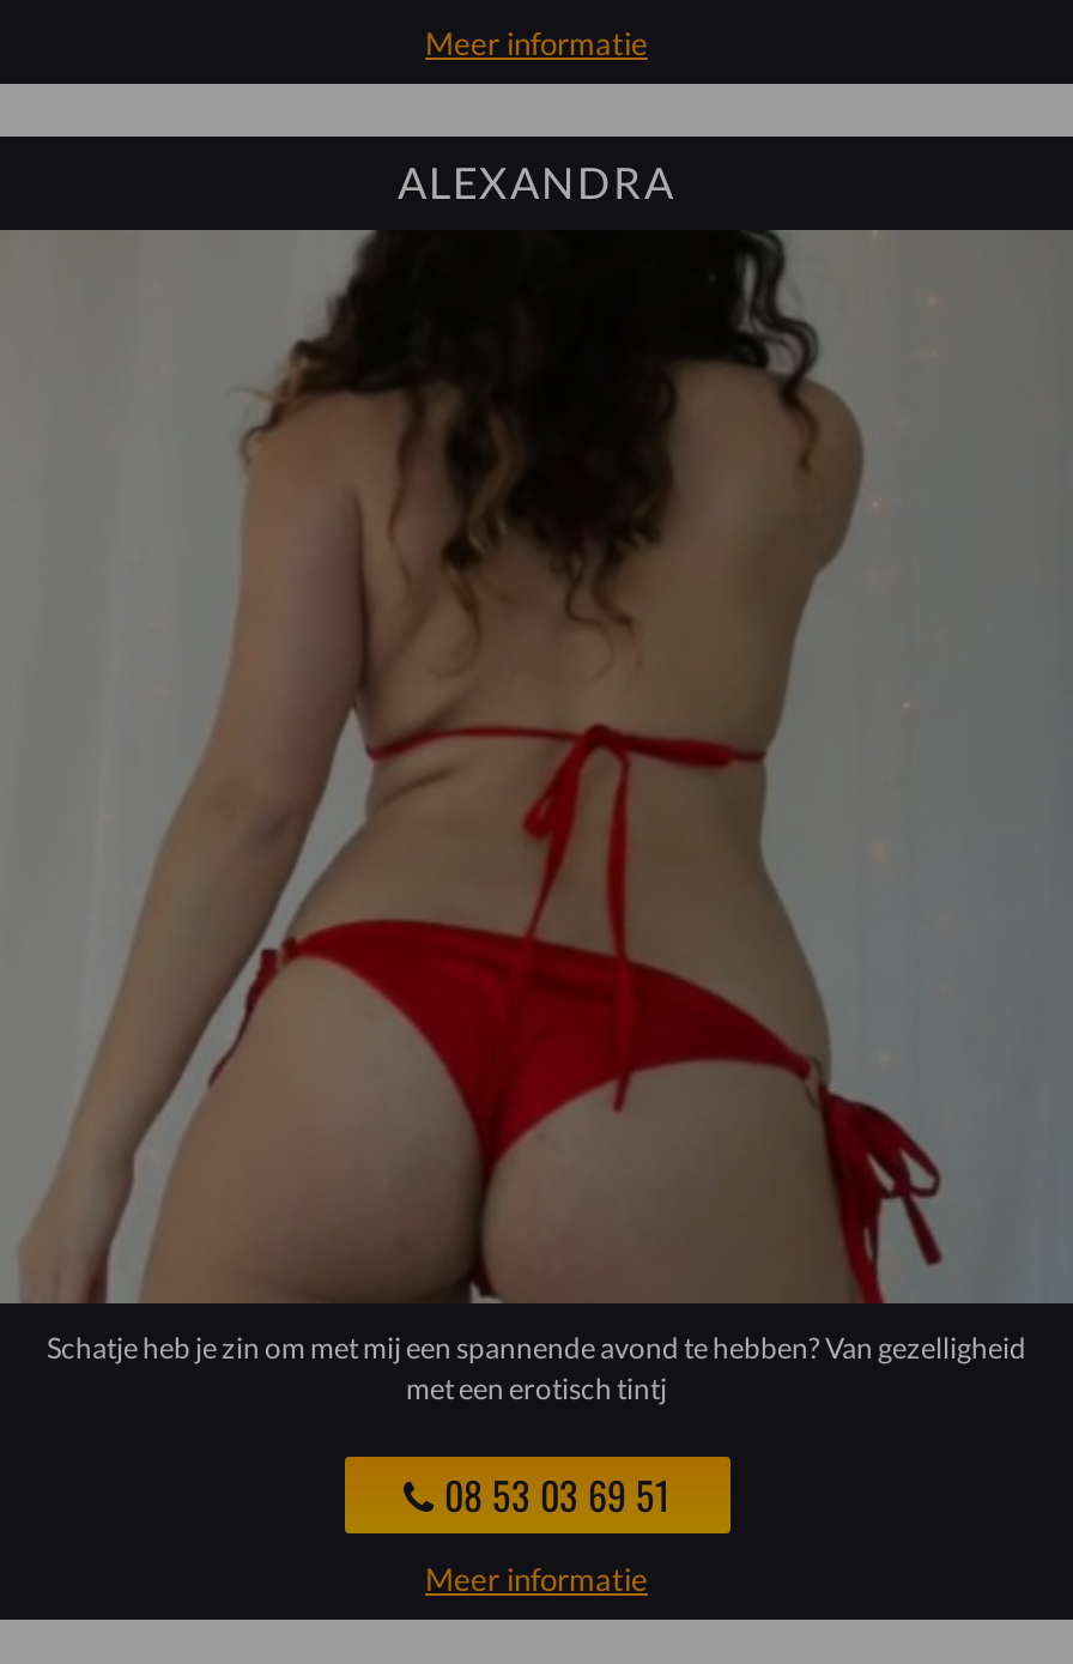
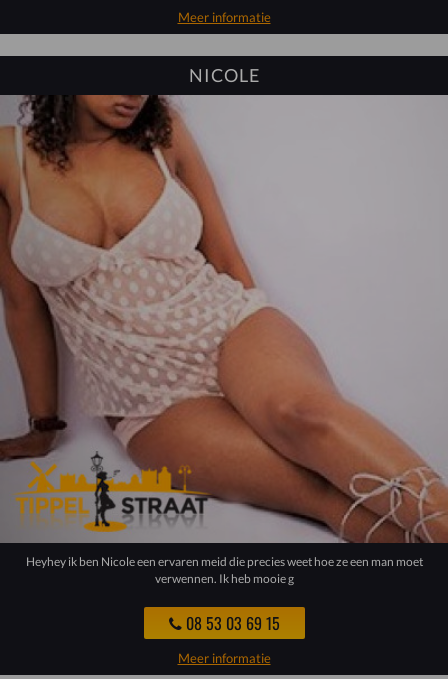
- ALEXANDRA
+ NICOLE

- [image]
- Schatje heb je zin om met mij een spannende avond te hebben? Van gezelligheid
- met een erotisch tintj
+ [image]
+ Heyhey ik ben Nicole een ervaren meid die precies weet hoe ze een man moet
+ verwennen. Ik heb mooie g

- 08 53 03 69 51
+ 08 53 03 69 15
